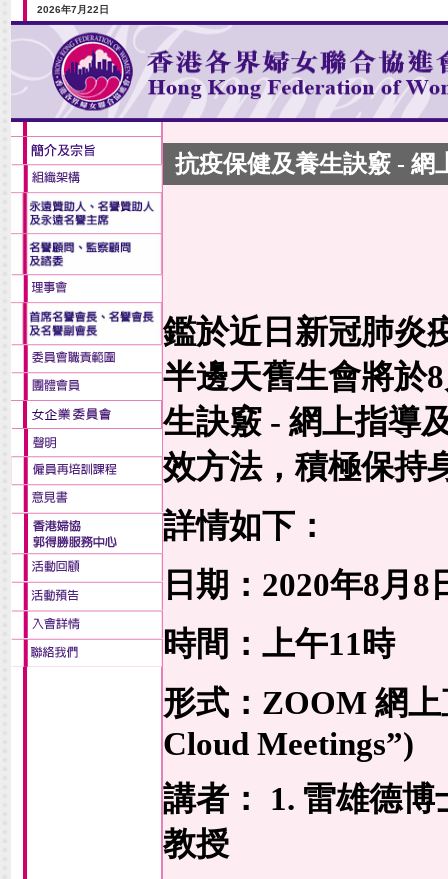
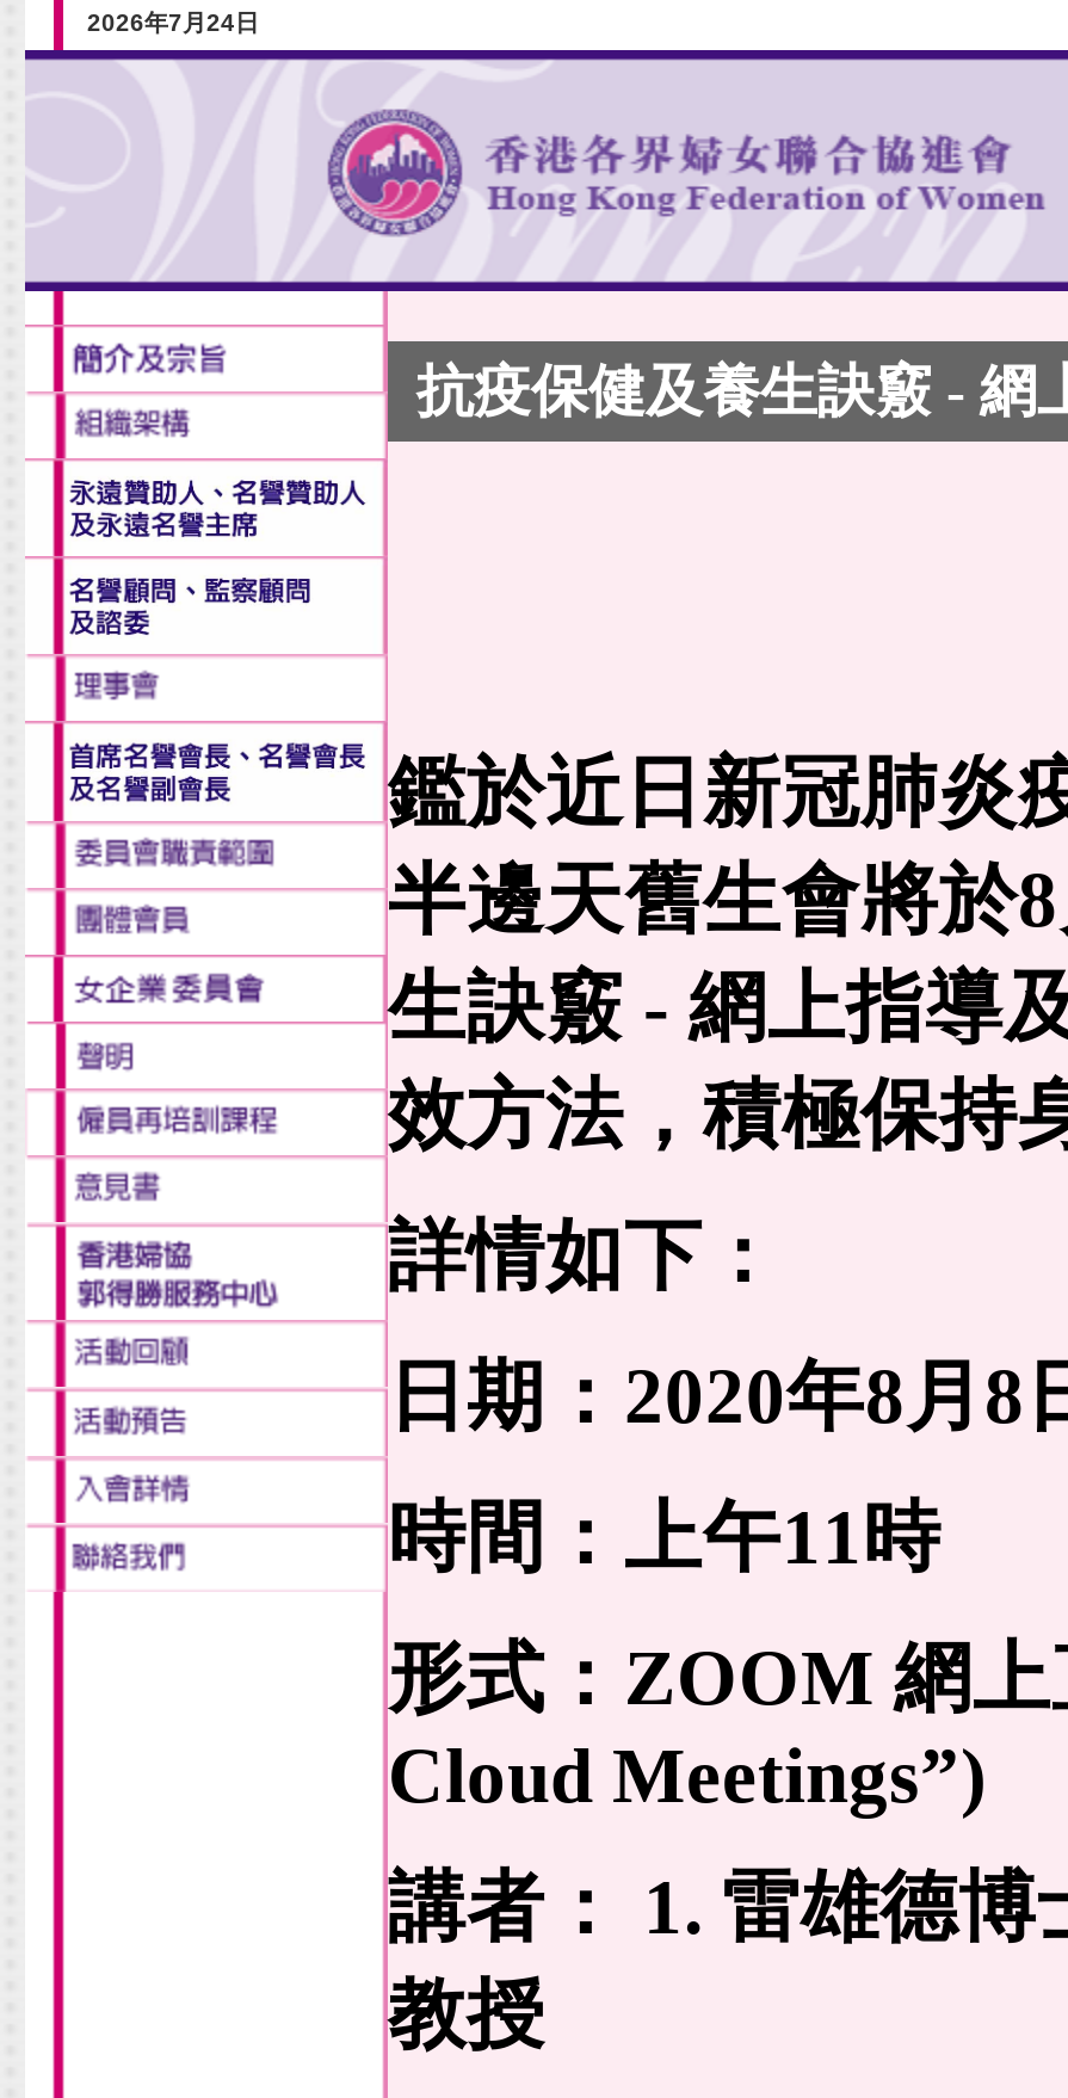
- 2026年7月22日
+ 2026年7月24日

- [image]
+ [image]
